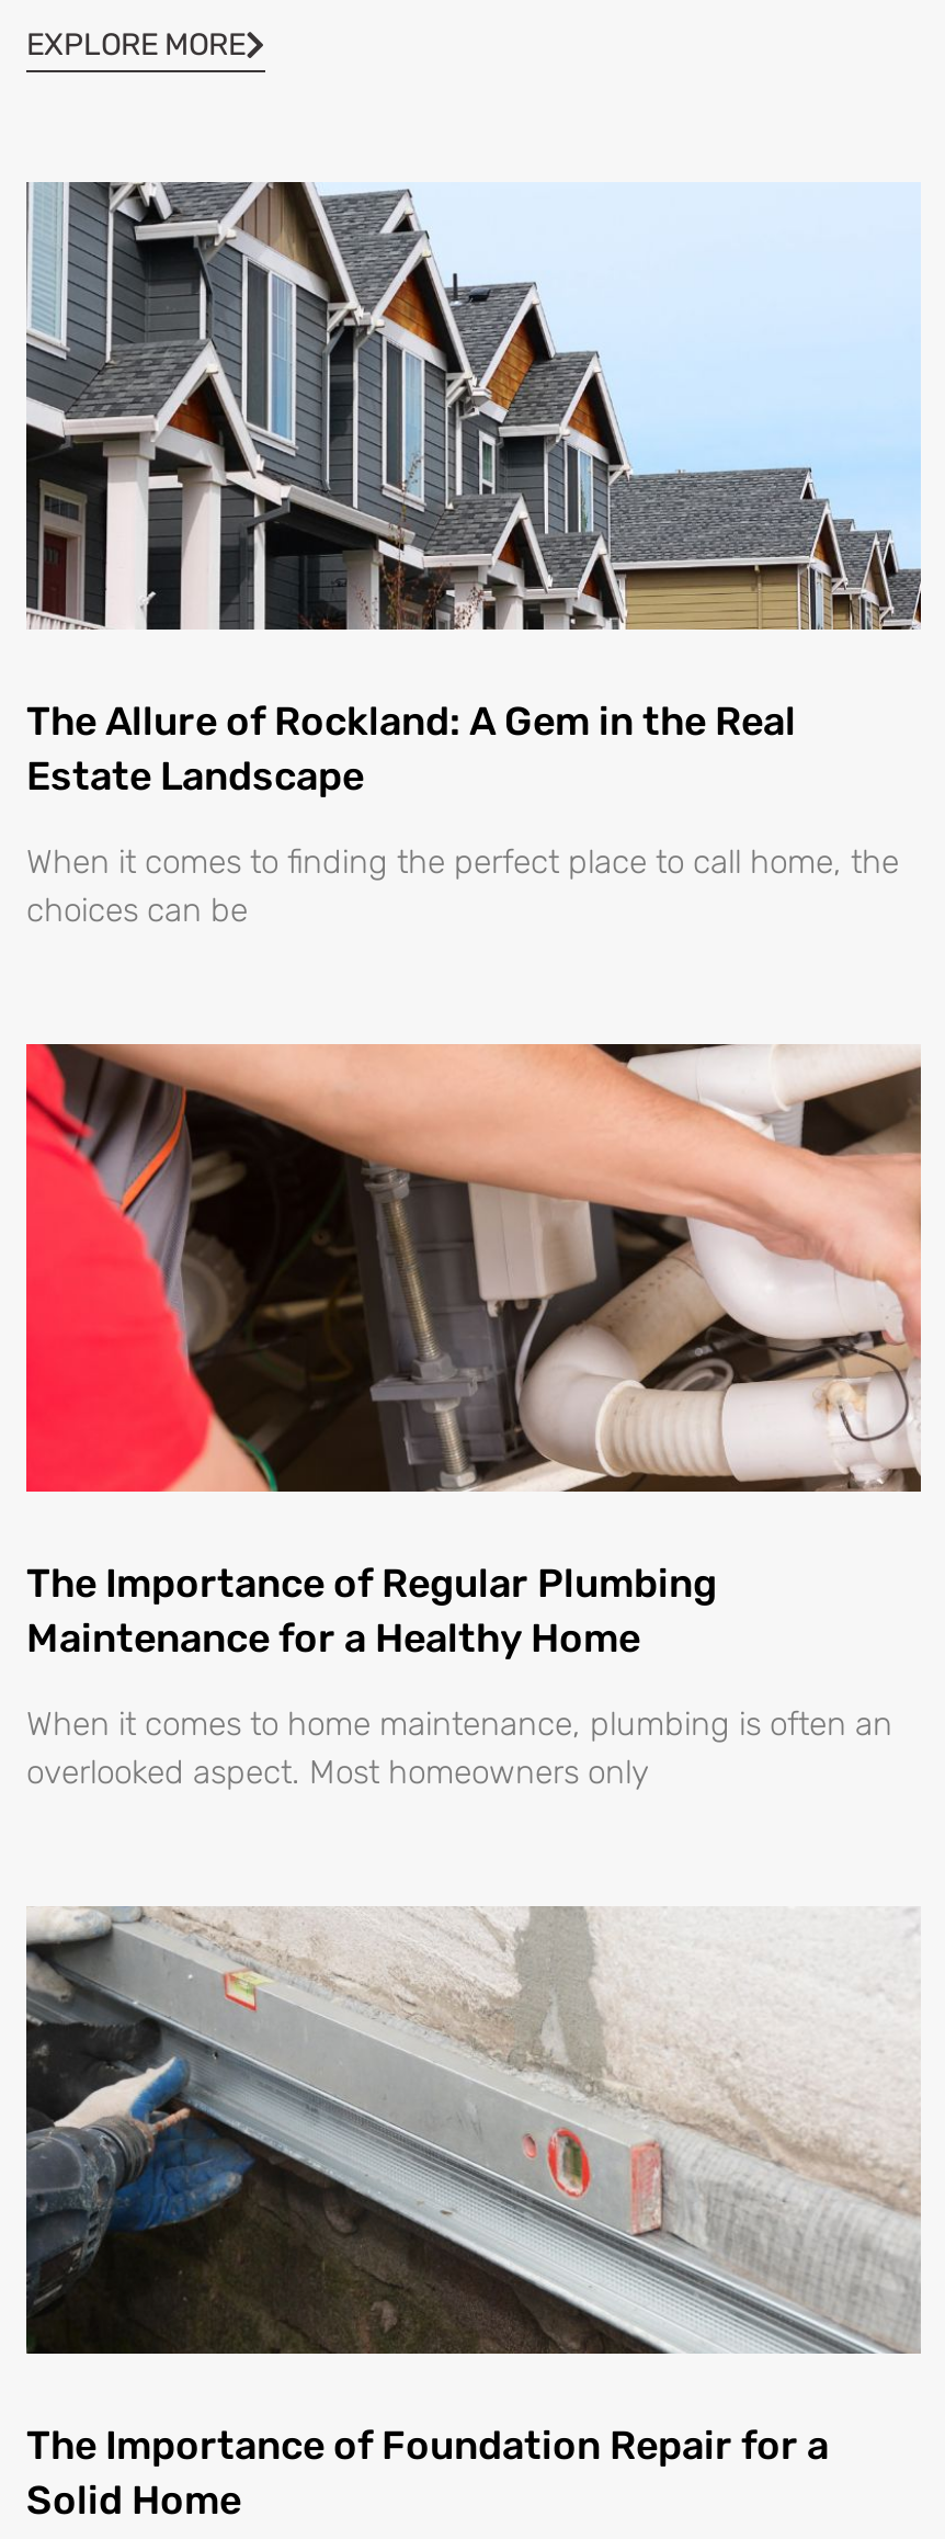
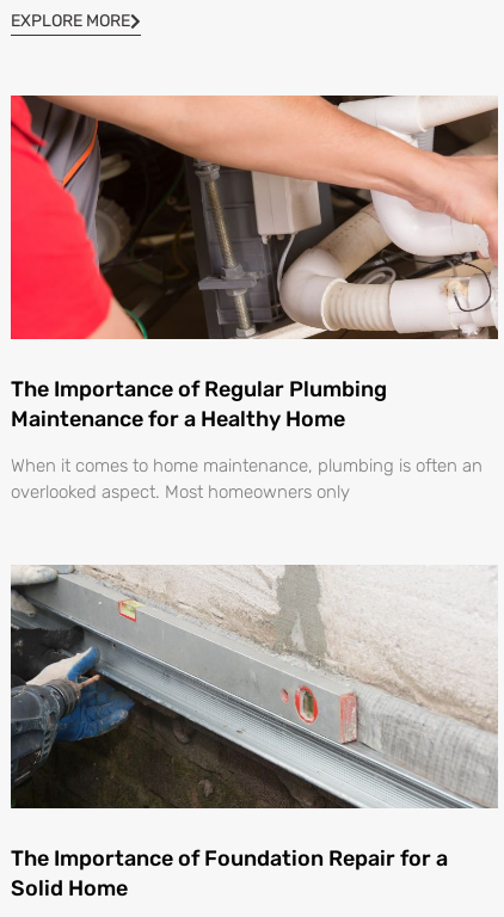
- [image]
- The Allure of Rockland: A Gem in the Real
- Estate Landscape
- When it comes to finding the perfect place to call home, the
- choices can be
